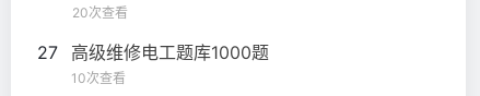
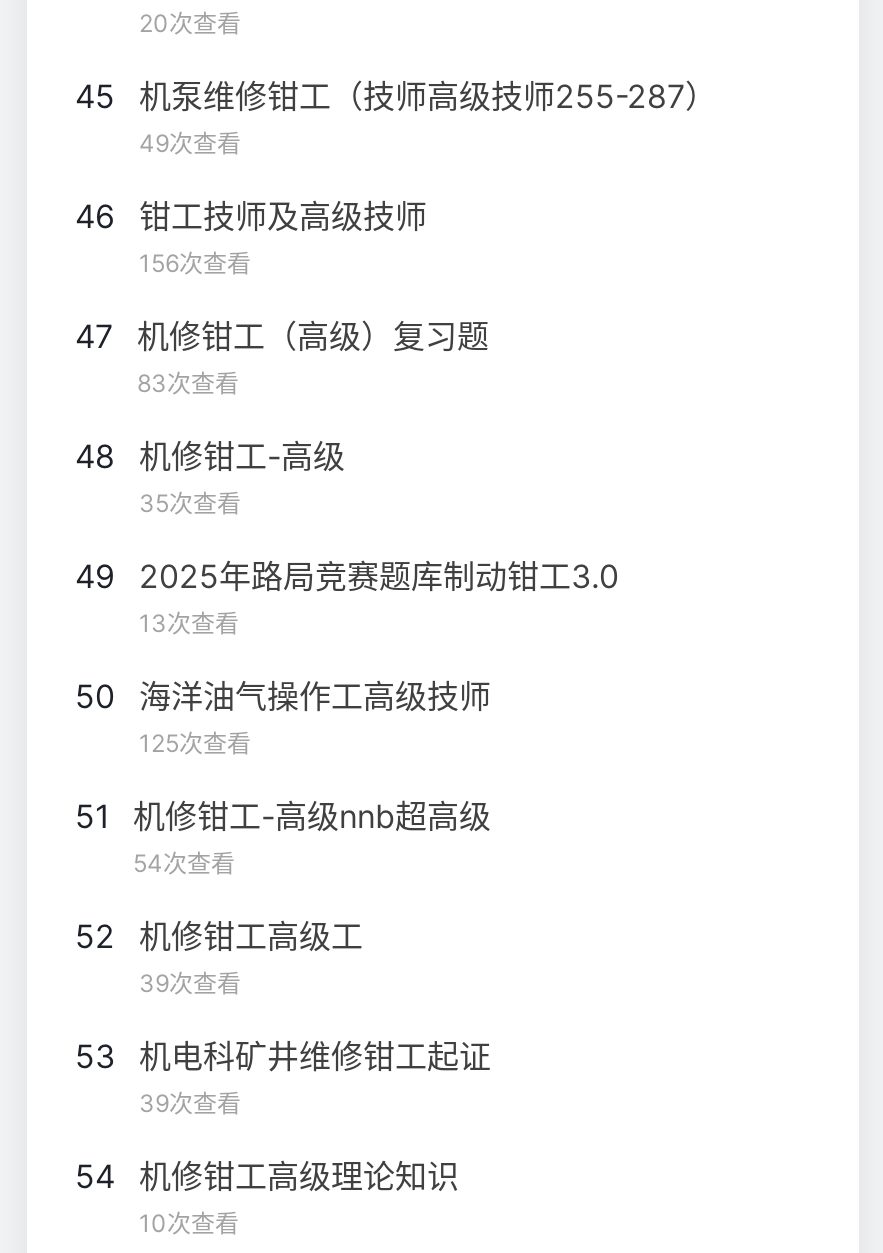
- 27 高级维修电工题库1000题
+ 45 机泵维修钳工（技师高级技师255-287）
+ 49次查看
+ 46 钳工技师及高级技师
+ 156次查看
+ 47 机修钳工（高级）复习题
+ 83次查看
+ 48 机修钳工-高级
+ 35次查看
+ 49 2025年路局竞赛题库制动钳工3.0
+ 13次查看
+ 50 海洋油气操作工高级技师
+ 125次查看
+ 51 机修钳工-高级nnb超高级
+ 54次查看
+ 52 机修钳工高级工
+ 39次查看
+ 53 机电科矿井维修钳工起证
+ 39次查看
+ 54 机修钳工高级理论知识
